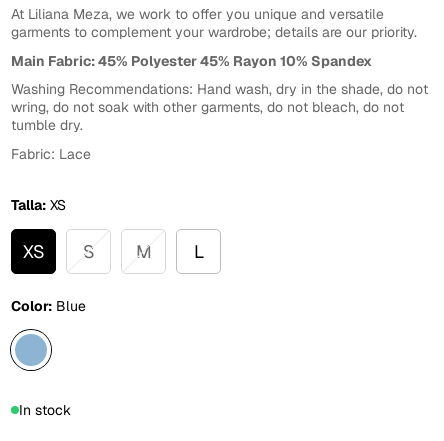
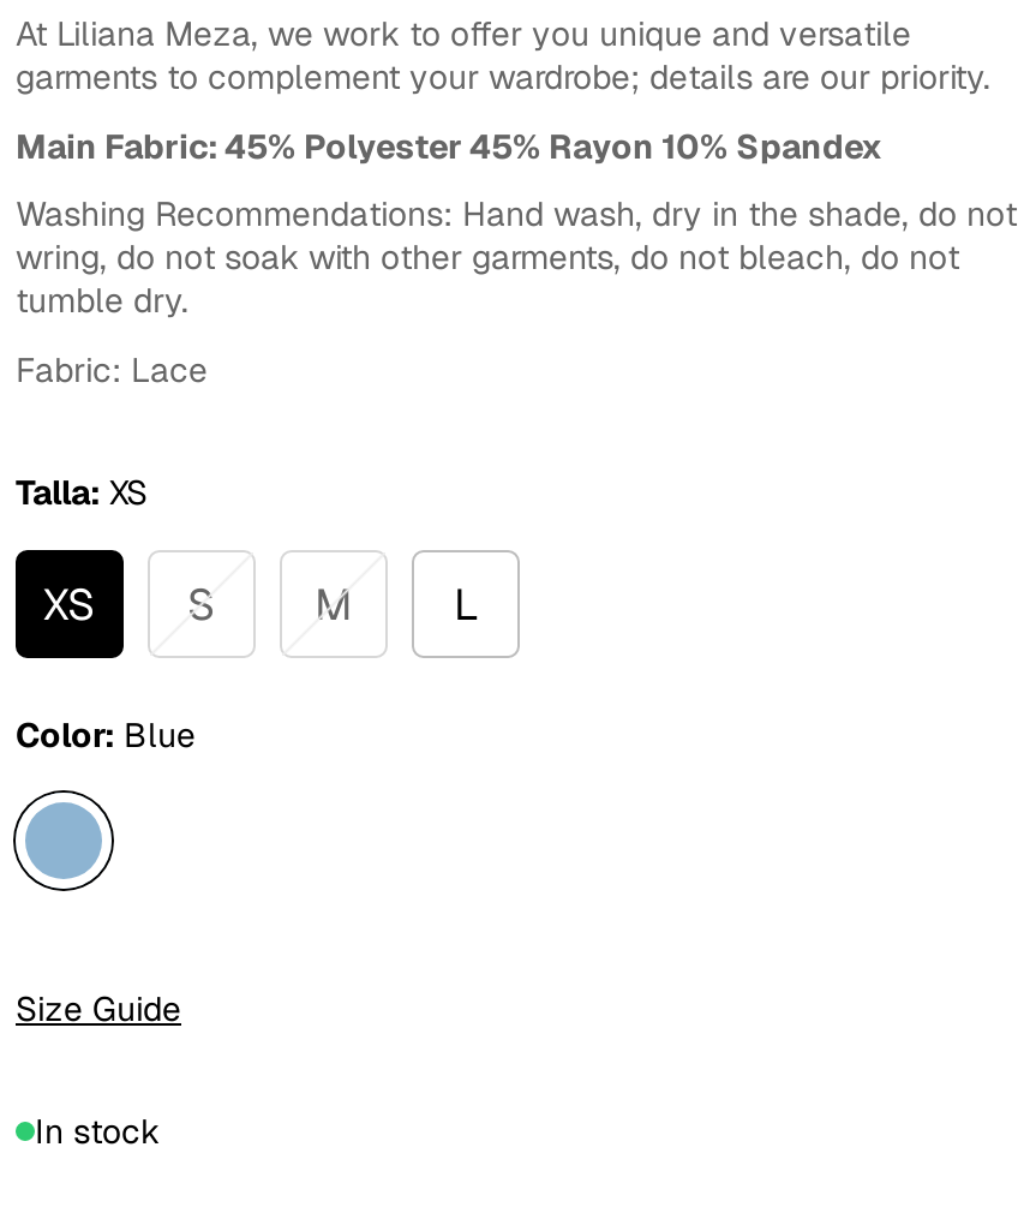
+ Size Guide
